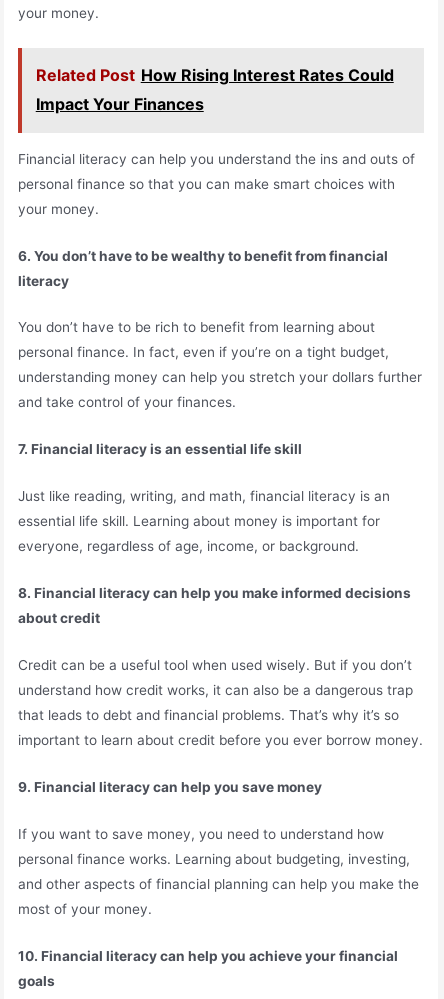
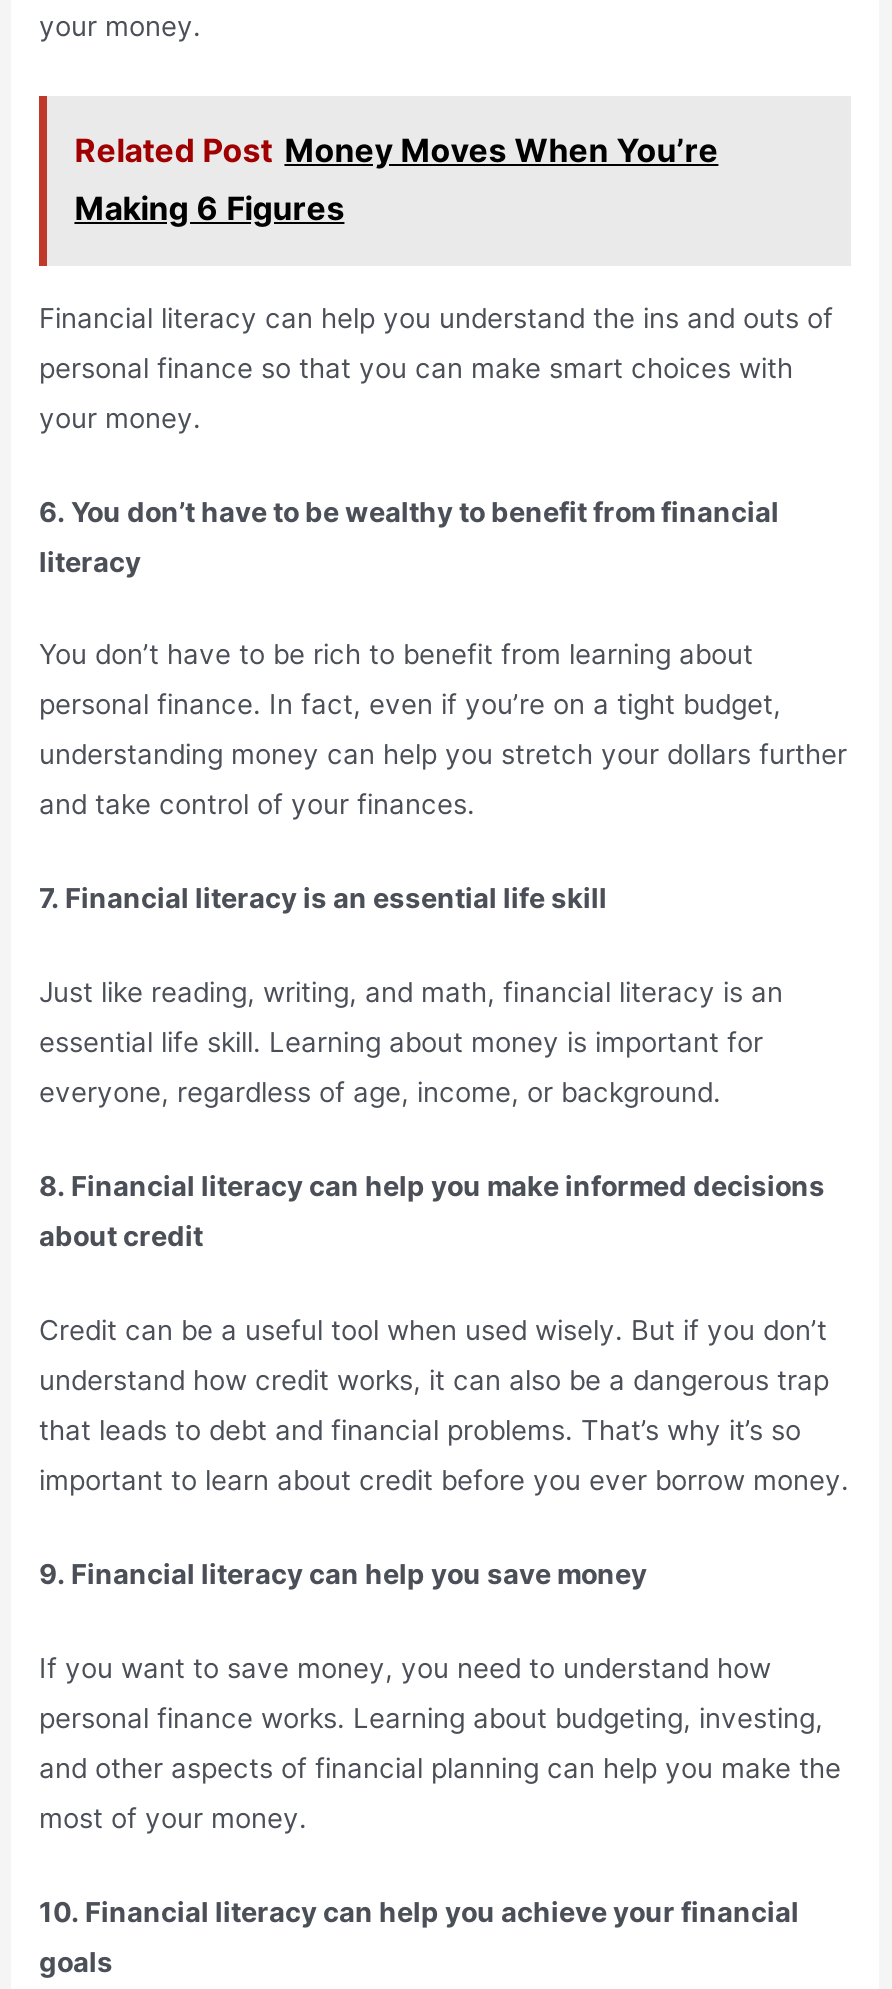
- Related Post How Rising Interest Rates Could
- Impact Your Finances
+ Related Post Money Moves When You’re
+ Making 6 Figures
